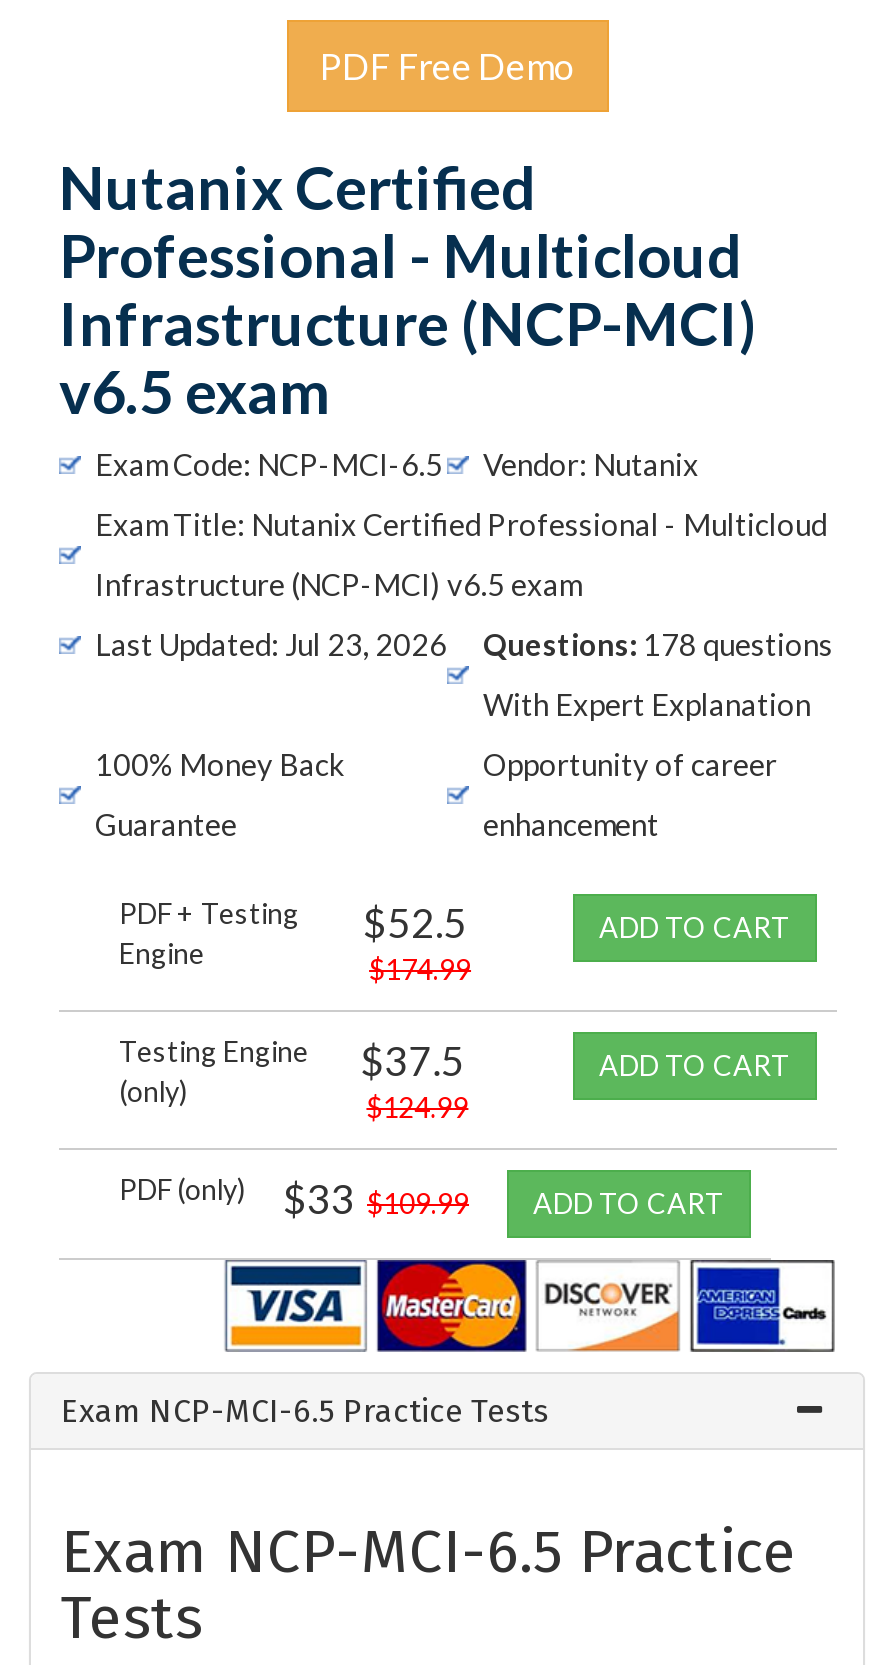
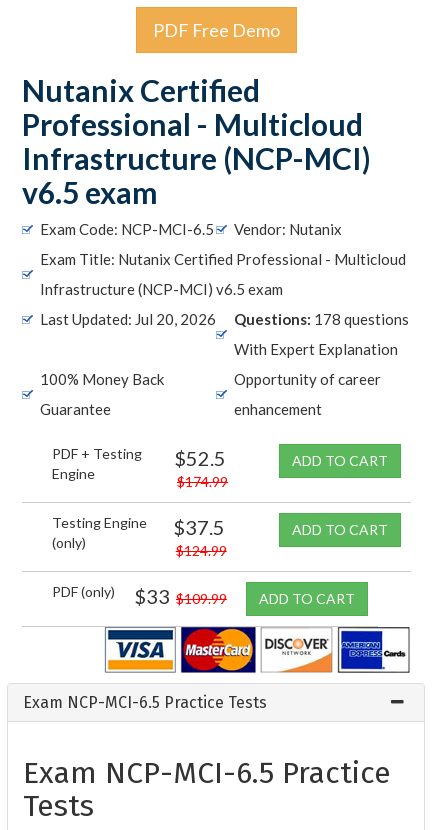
- Last Updated: Jul 23, 2026
+ Last Updated: Jul 20, 2026
